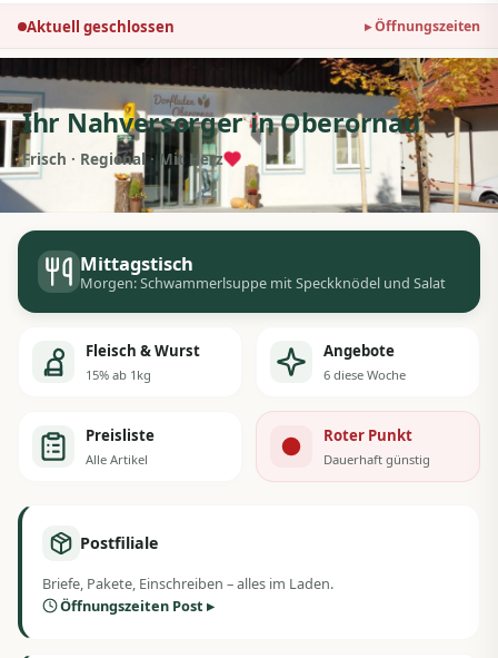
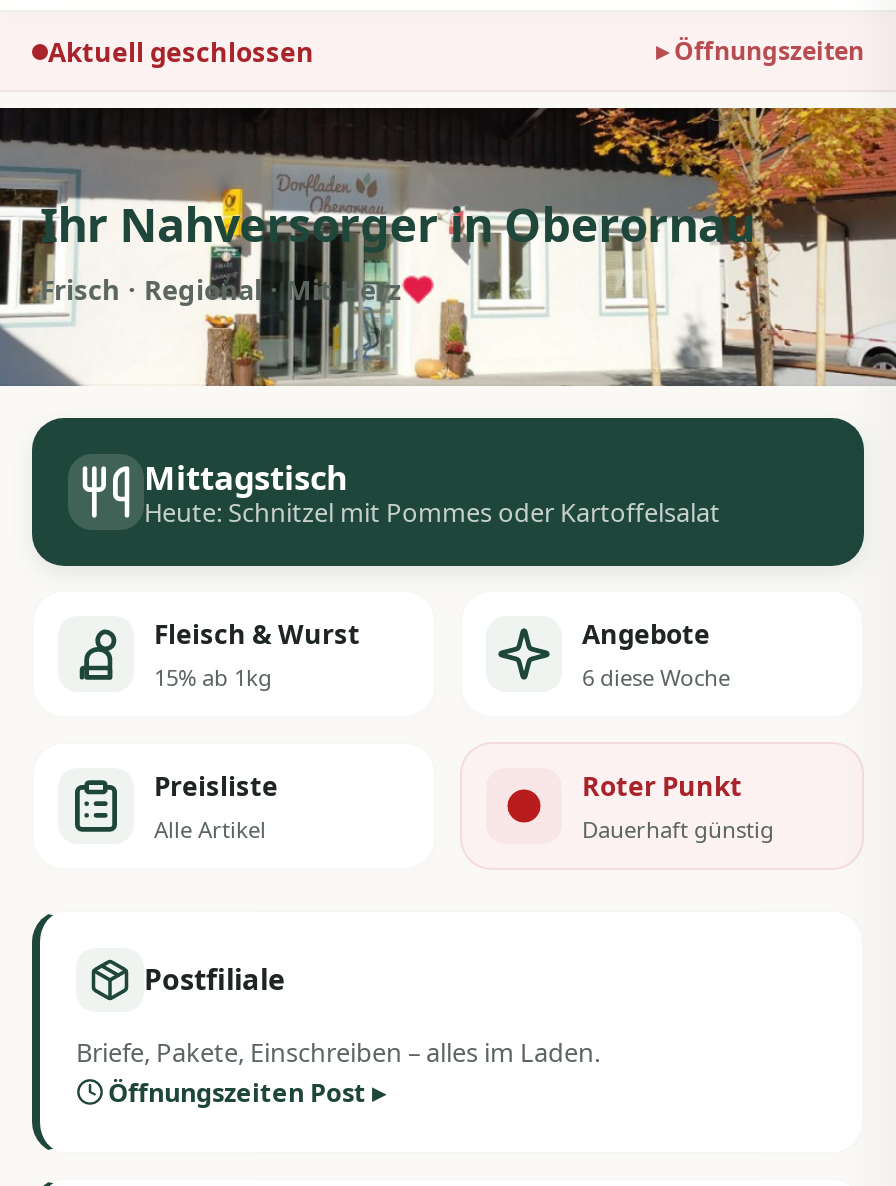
- Morgen: Schwammerlsuppe mit Speckknödel und Salat
+ Heute: Schnitzel mit Pommes oder Kartoffelsalat
